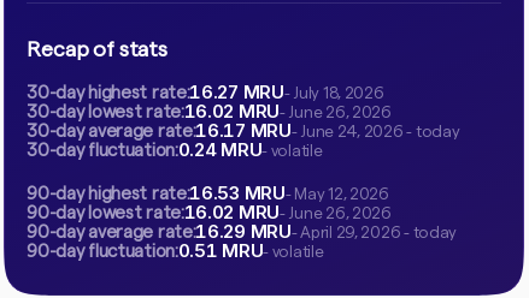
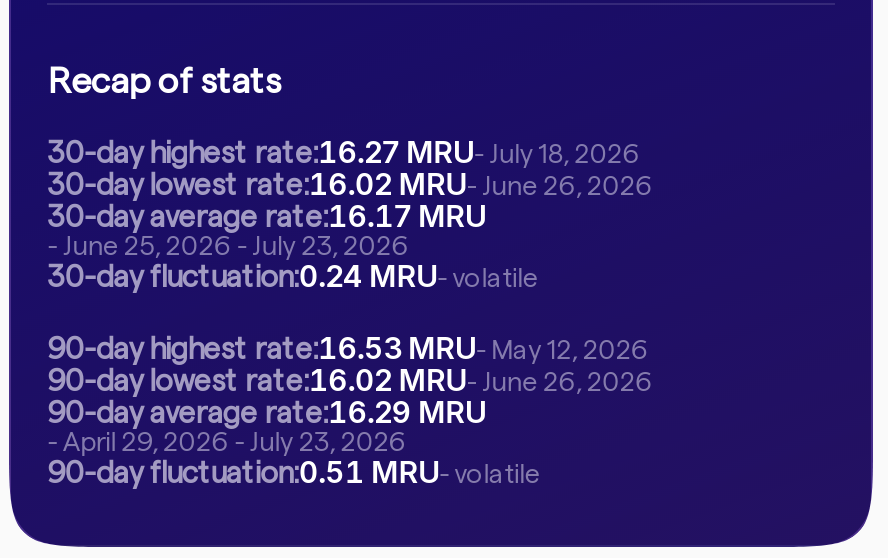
- 30-day average rate:16.17 MRU- June 24, 2026 - today
+ 30-day average rate:16.17 MRU
+ - June 25, 2026 - July 23, 2026

- 90-day average rate:16.29 MRU- April 29, 2026 - today
+ 90-day average rate:16.29 MRU
+ - April 29, 2026 - July 23, 2026
